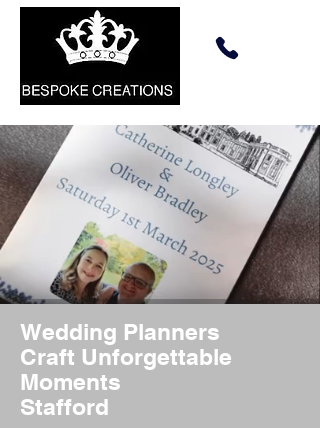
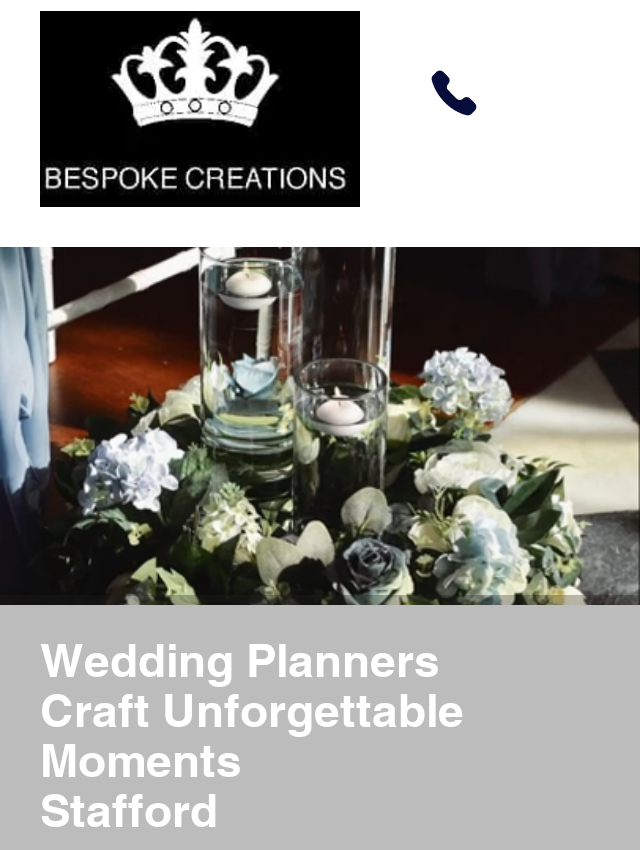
- [image]
+ [image]
